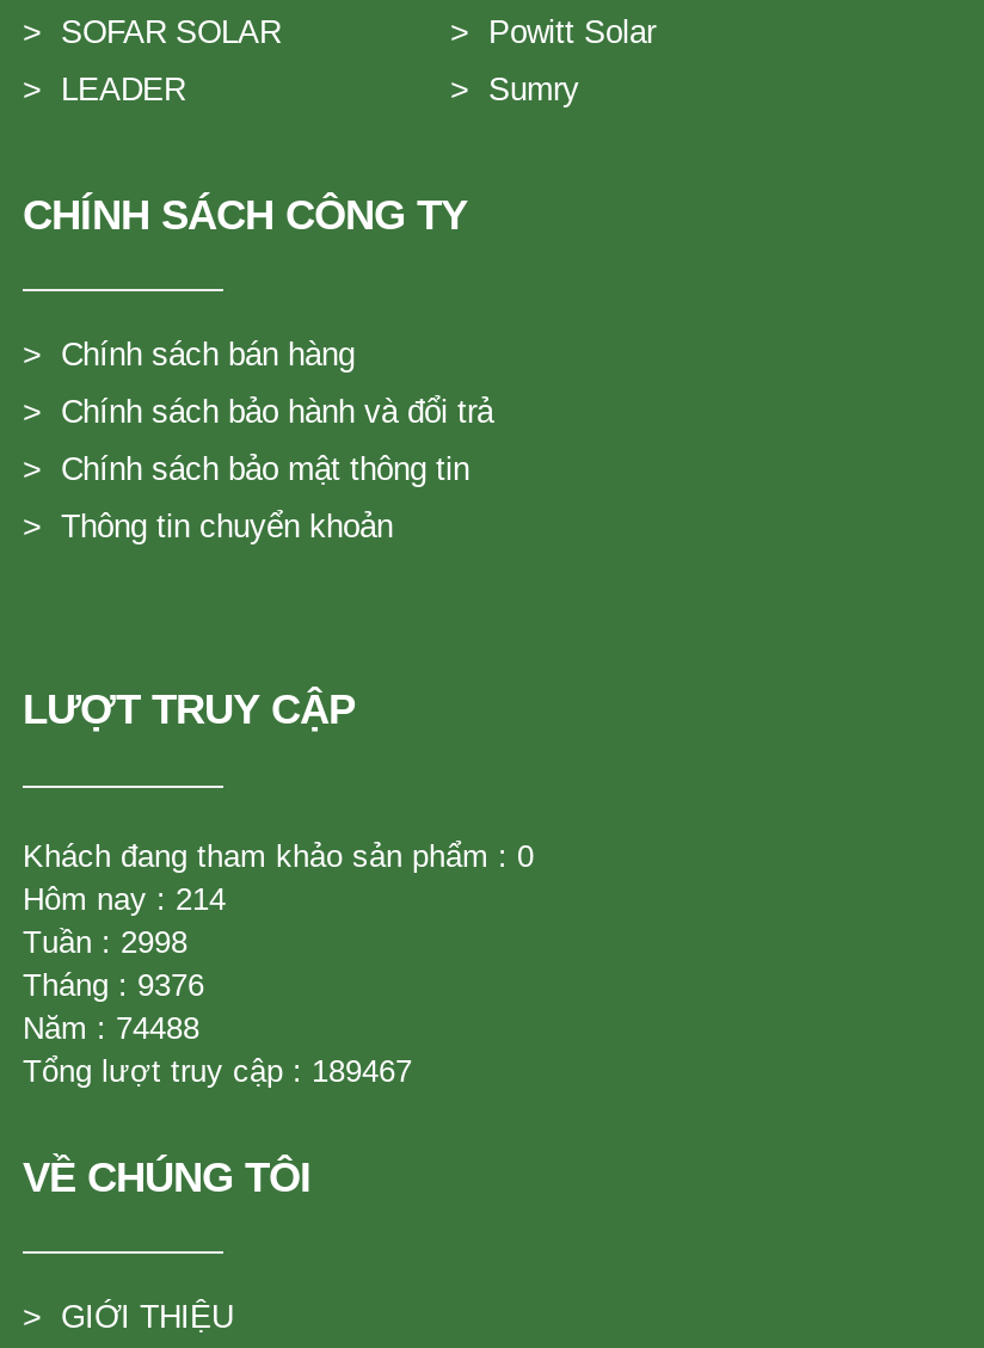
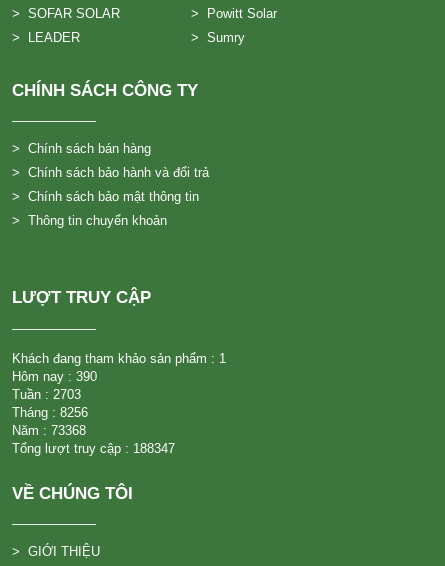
- Khách đang tham khảo sản phẩm : 0
+ Khách đang tham khảo sản phẩm : 1

- Hôm nay : 214
+ Hôm nay : 390

- Tuần : 2998
+ Tuần : 2703

- Tháng : 9376
+ Tháng : 8256

- Năm : 74488
+ Năm : 73368

- Tổng lượt truy cập : 189467
+ Tổng lượt truy cập : 188347
